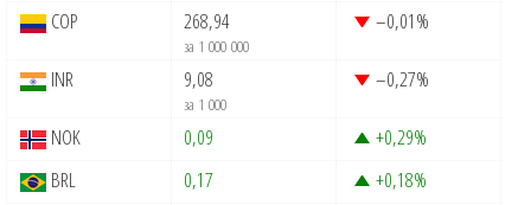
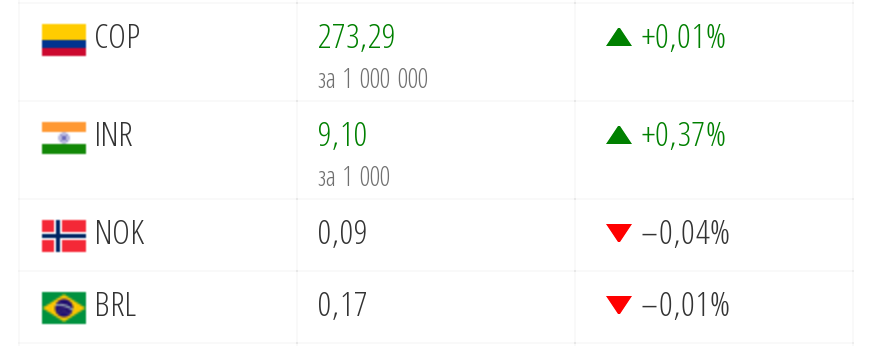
- 268,94
+ 273,29

- –0,01%
+ +0,01%

- 9,08
+ 9,10

- –0,27%
+ +0,37%

- +0,29%
+ –0,04%

- +0,18%
+ –0,01%
